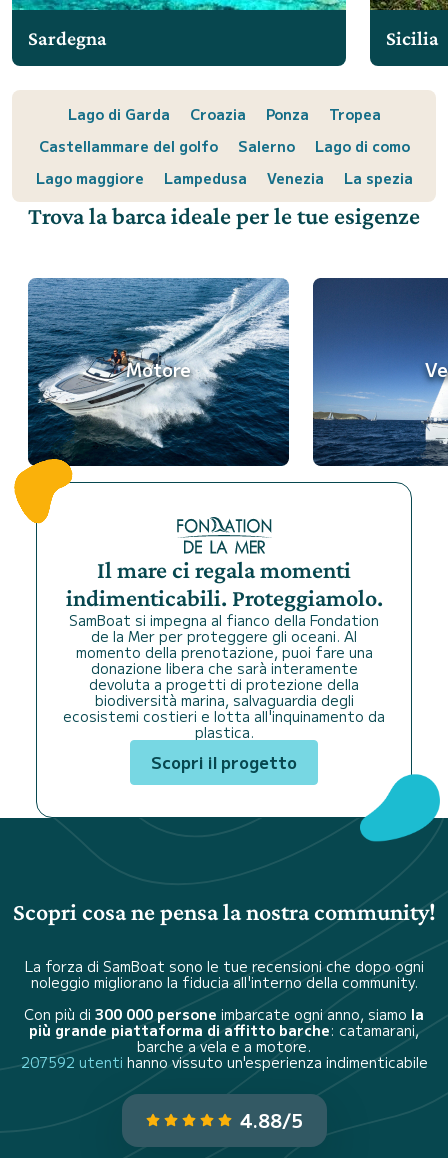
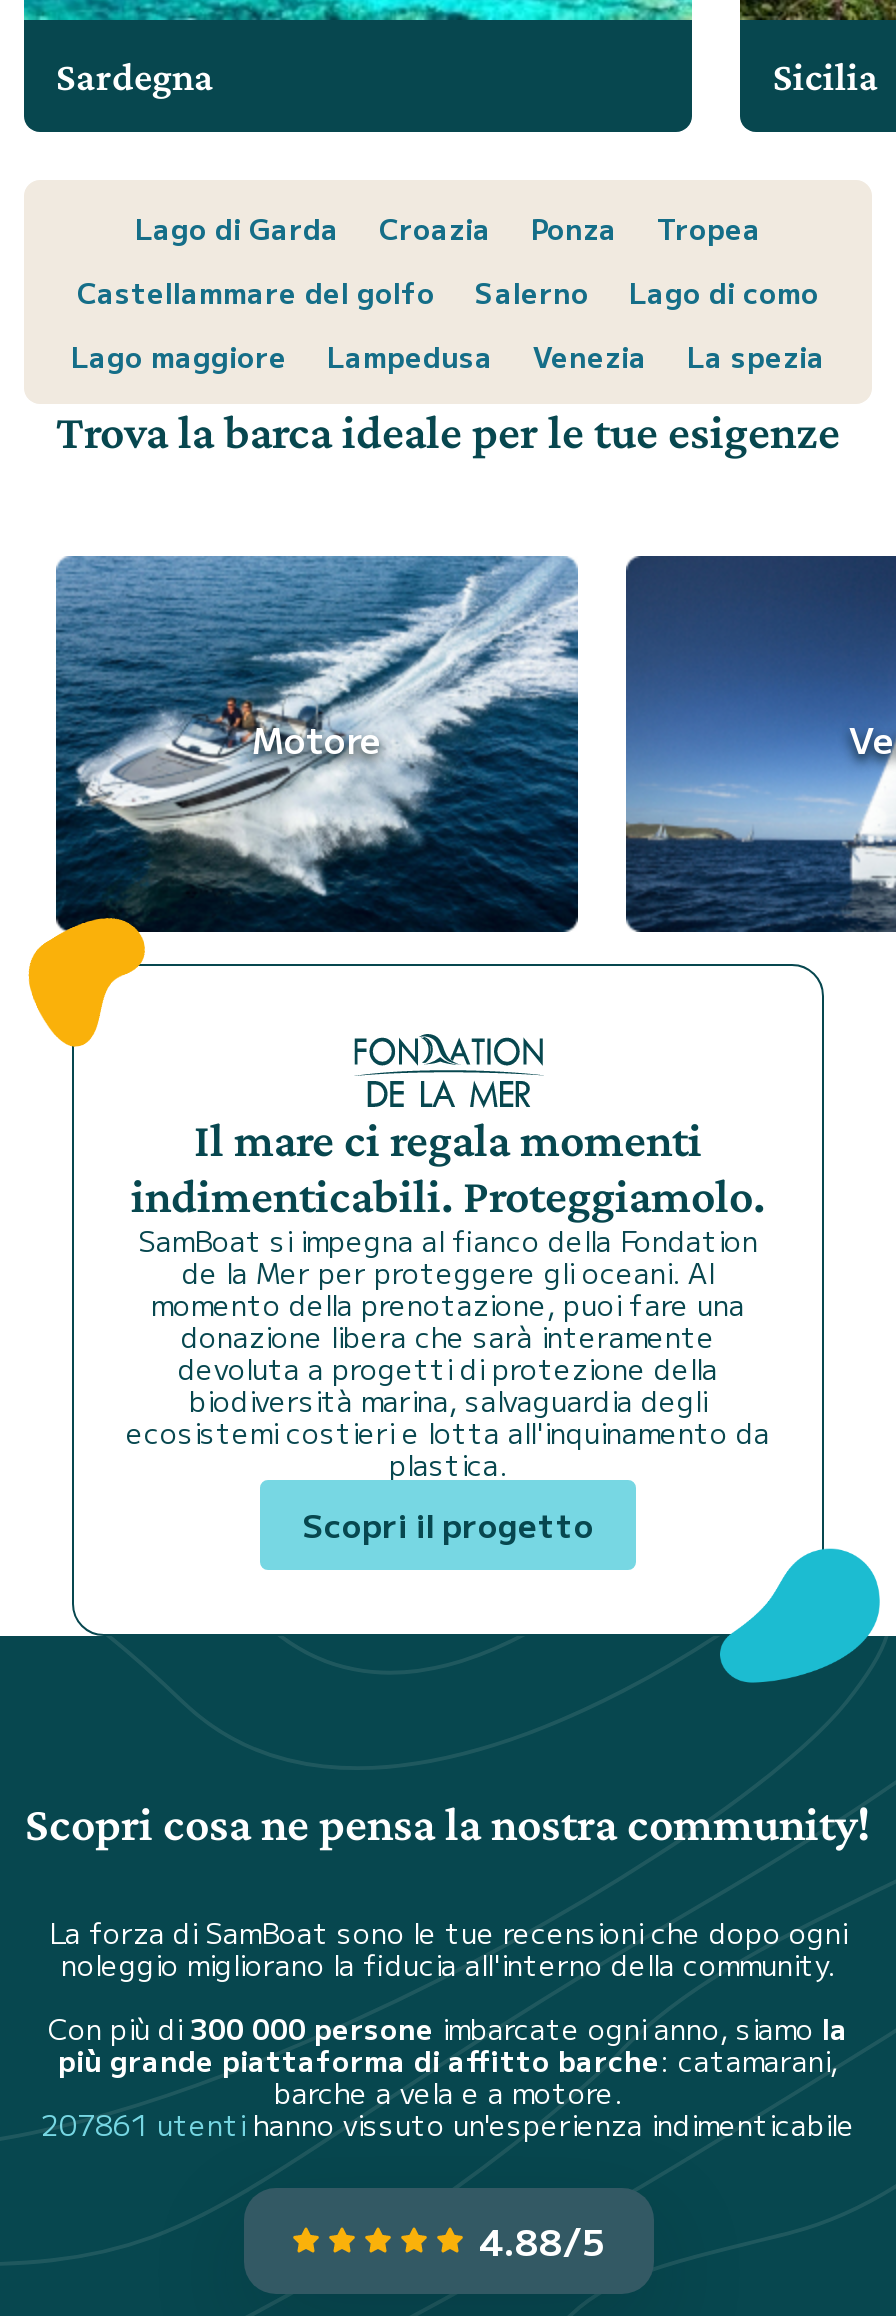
- 207592 utenti hanno vissuto un'esperienza indimenticabile
+ 207861 utenti hanno vissuto un'esperienza indimenticabile
